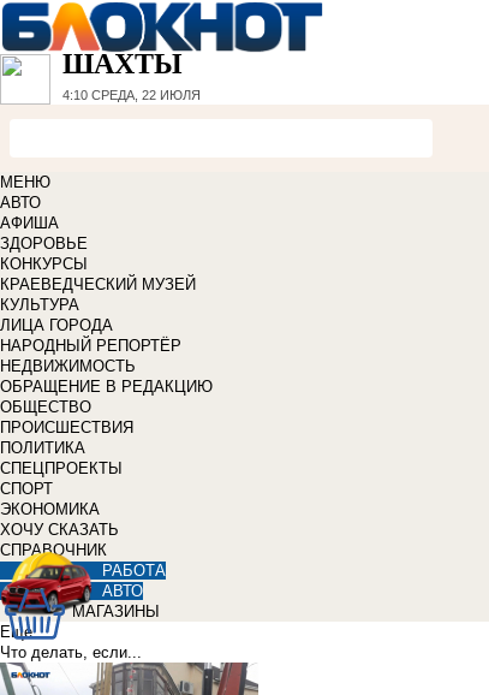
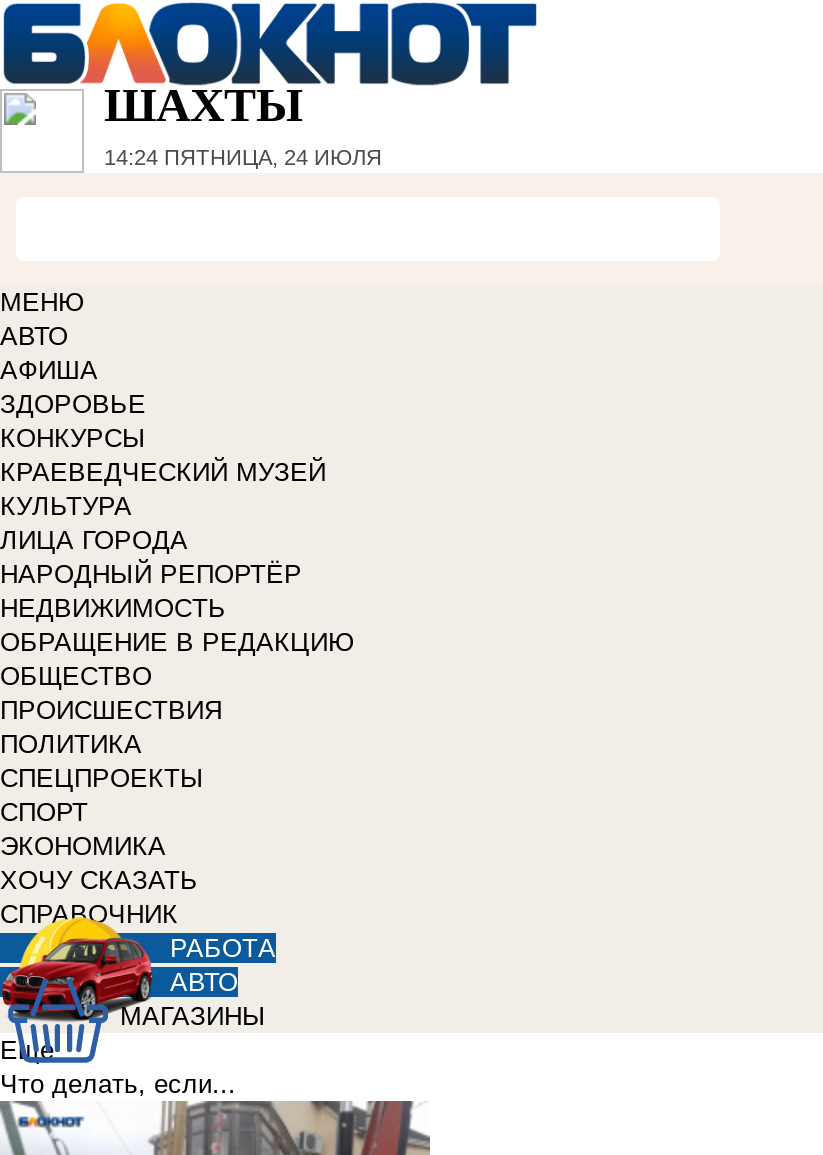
- 4:10 СРЕДА, 22 ИЮЛЯ
+ 14:24 ПЯТНИЦА, 24 ИЮЛЯ
